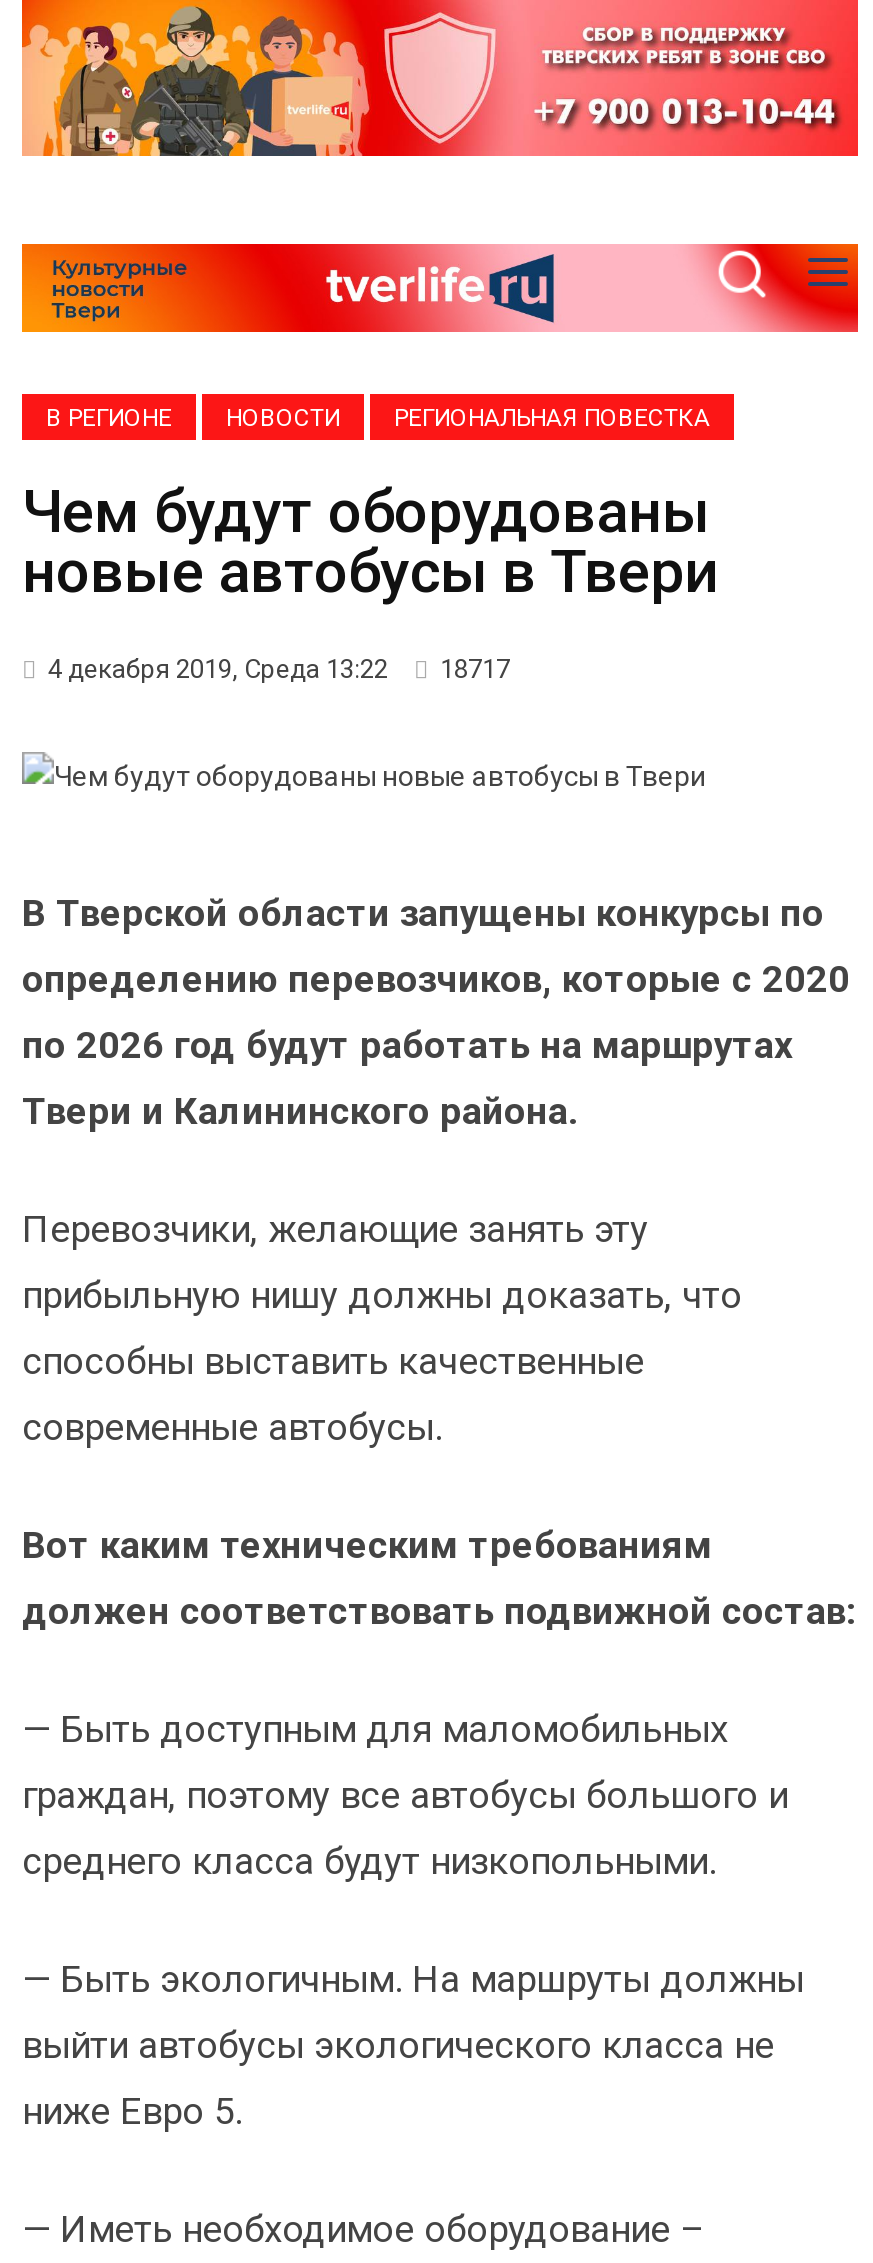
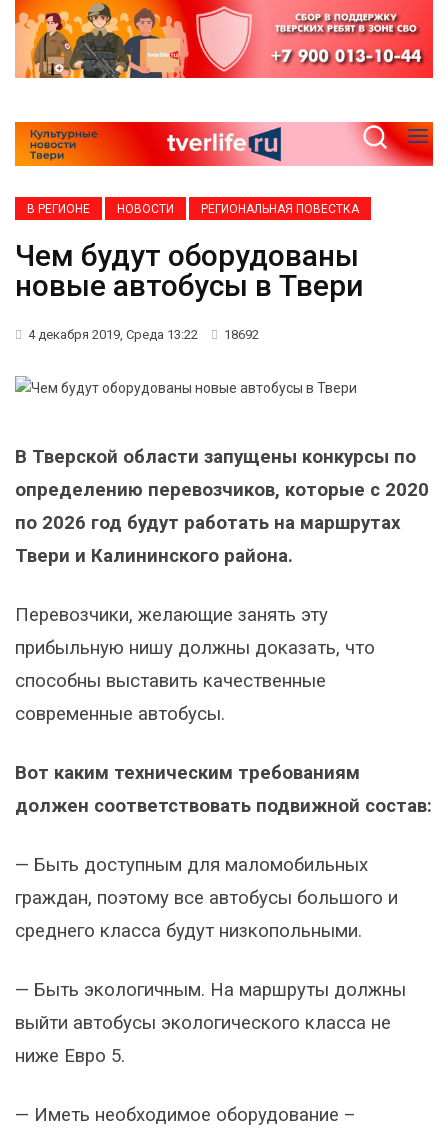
- 4 декабря 2019, Среда 13:22 18717
+ 4 декабря 2019, Среда 13:22 18692
